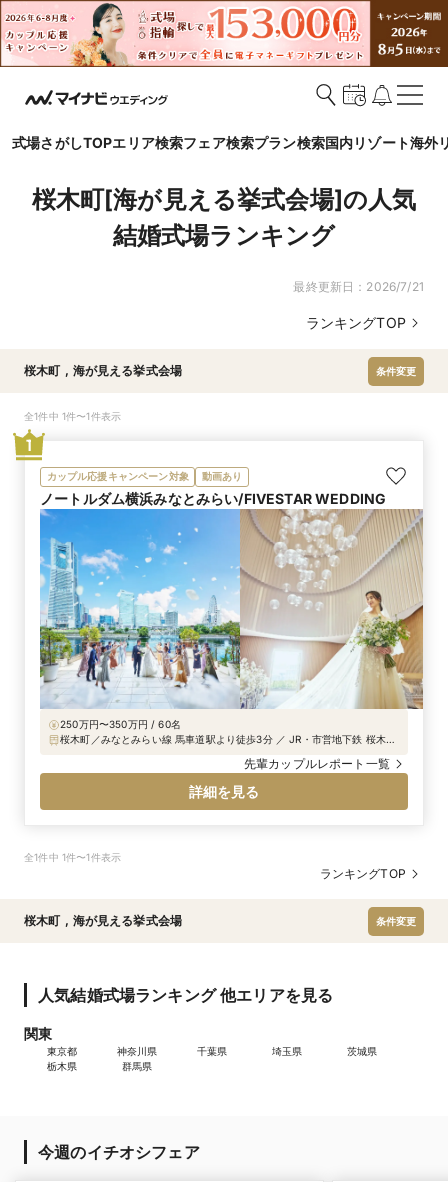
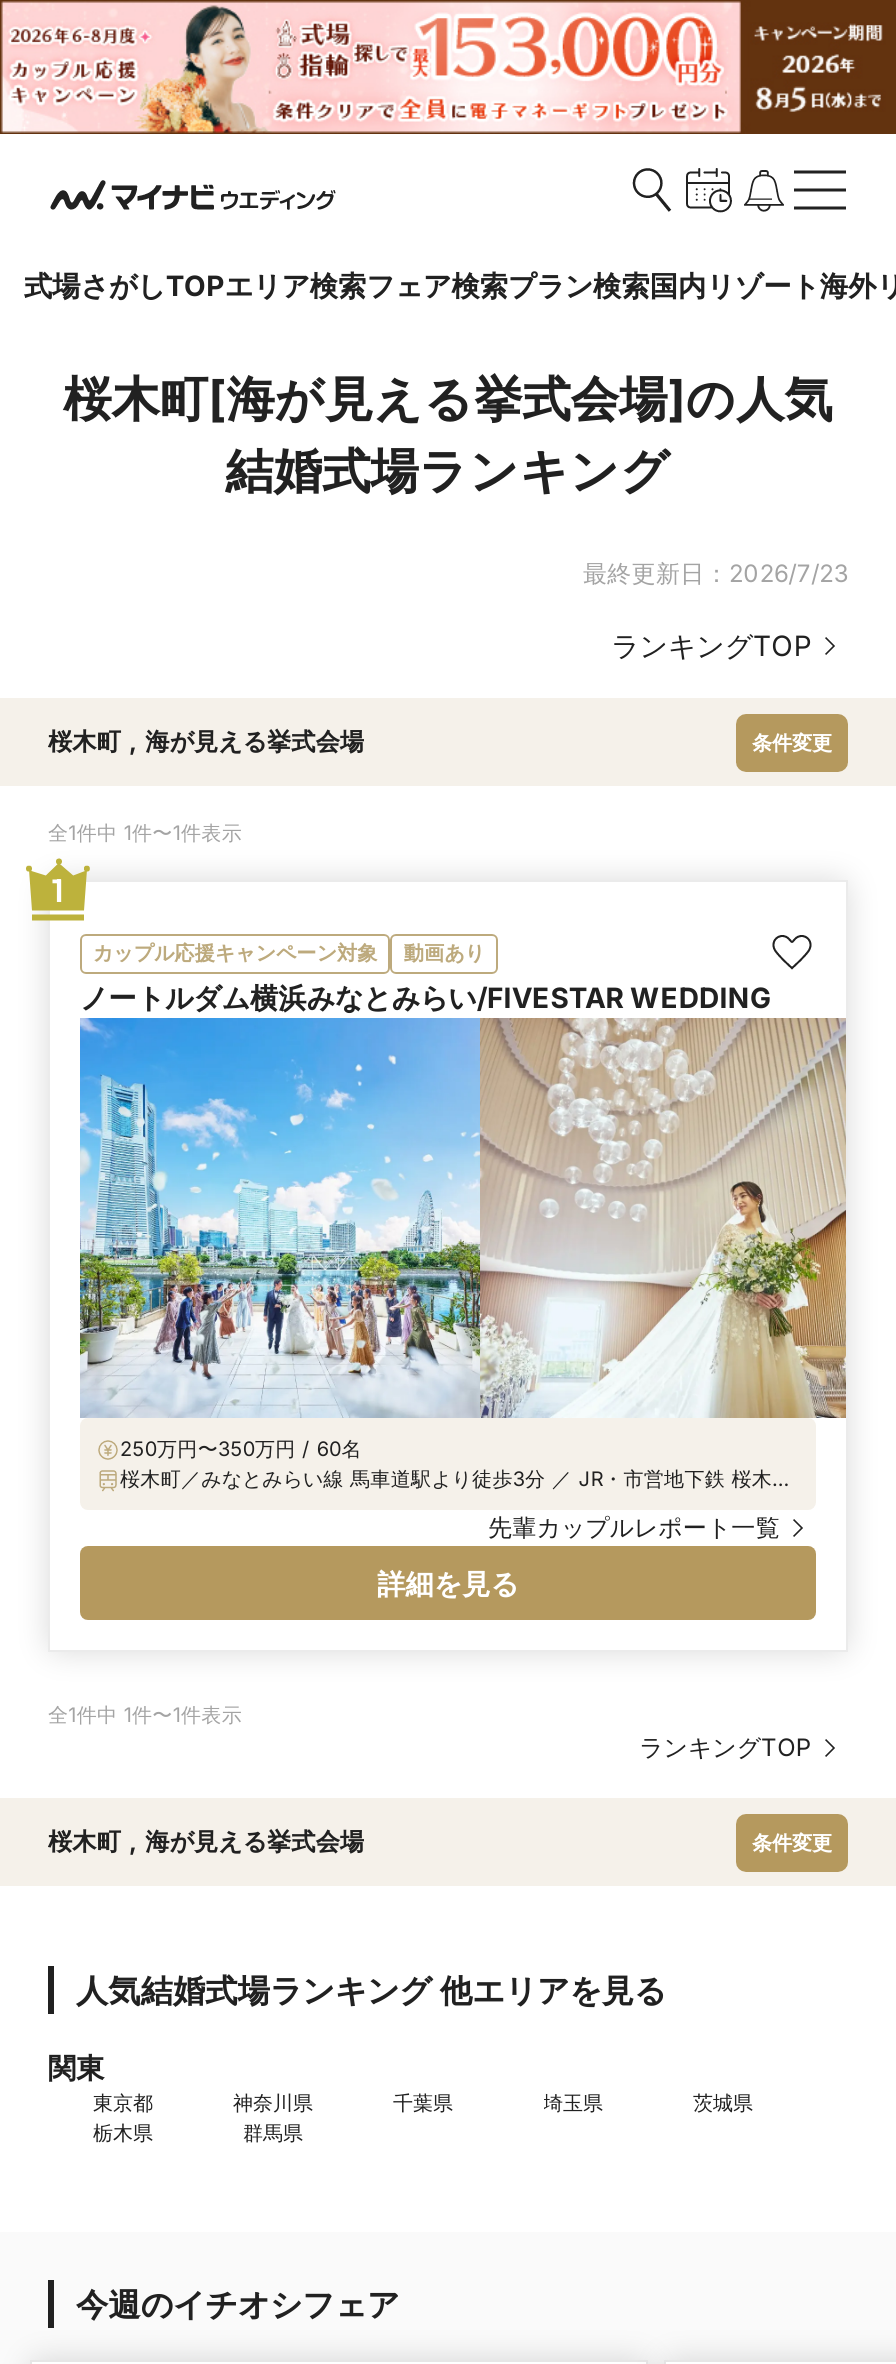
- 最終更新日：2026/7/21
+ 最終更新日：2026/7/23
